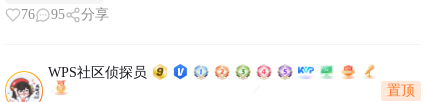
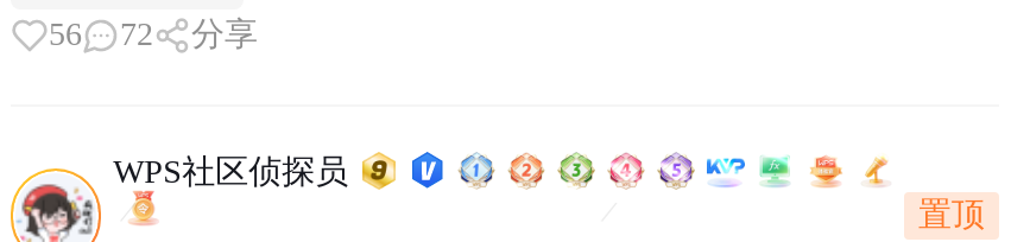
- 76
+ 56

- 95
+ 72
